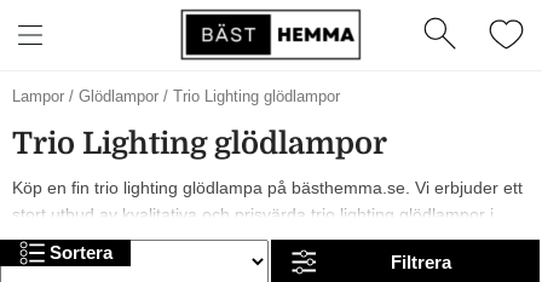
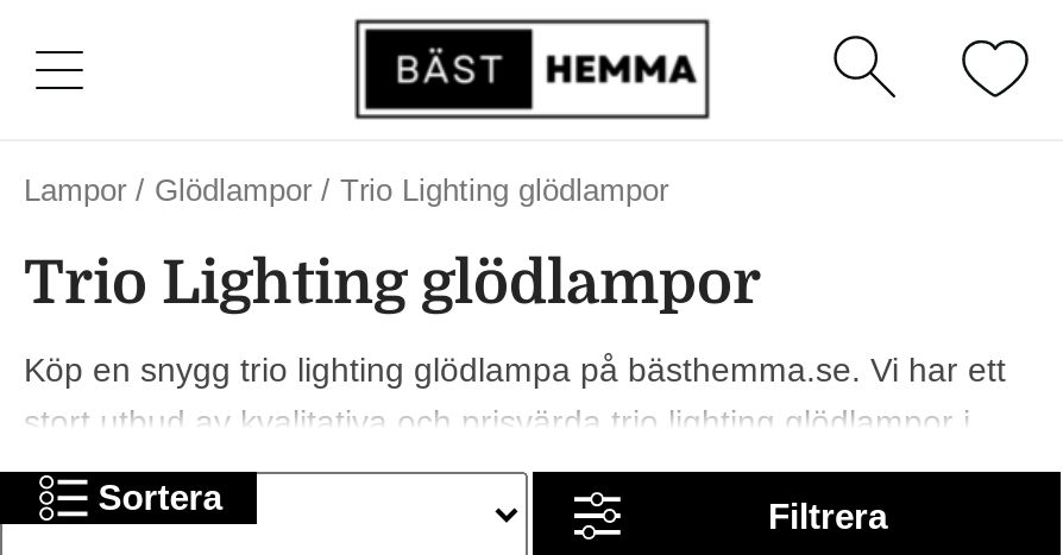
- Köp en fin trio lighting glödlampa på bästhemma.se. Vi erbjuder ett
+ Köp en snygg trio lighting glödlampa på bästhemma.se. Vi har ett
